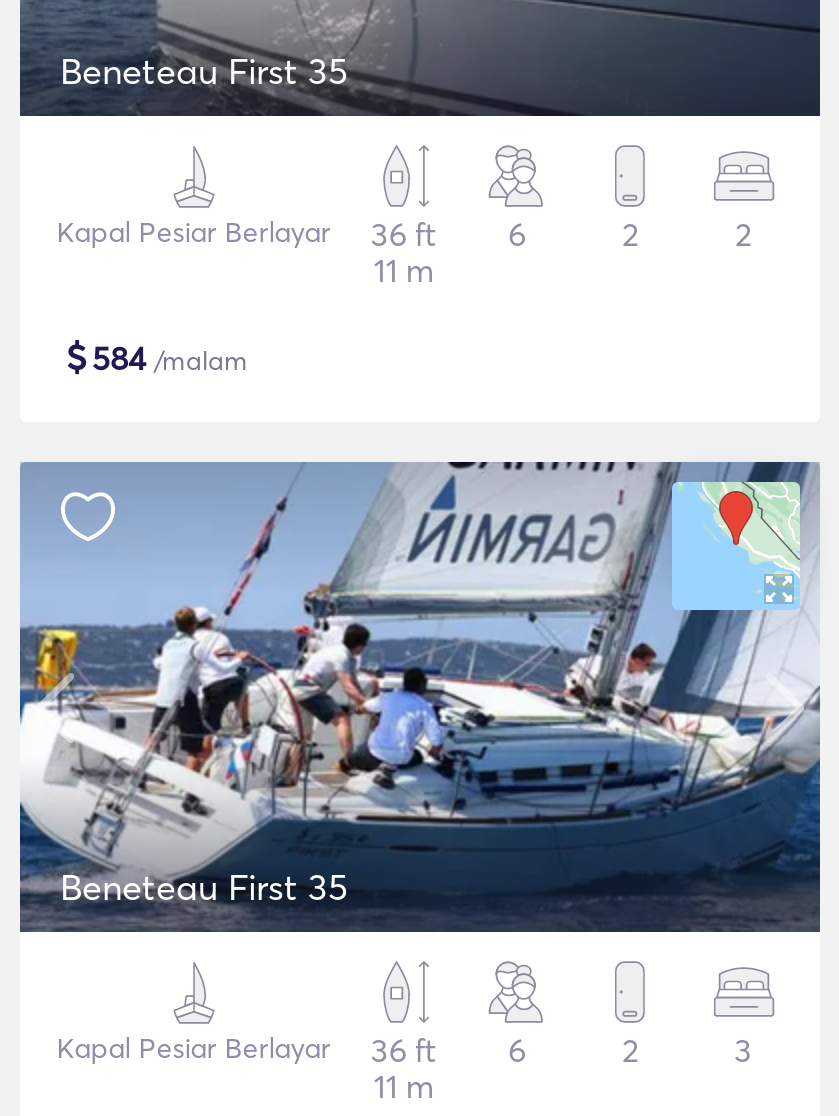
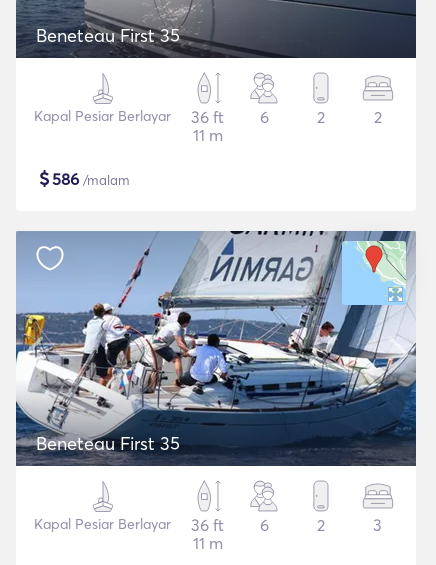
- $584 /malam
+ $586 /malam
